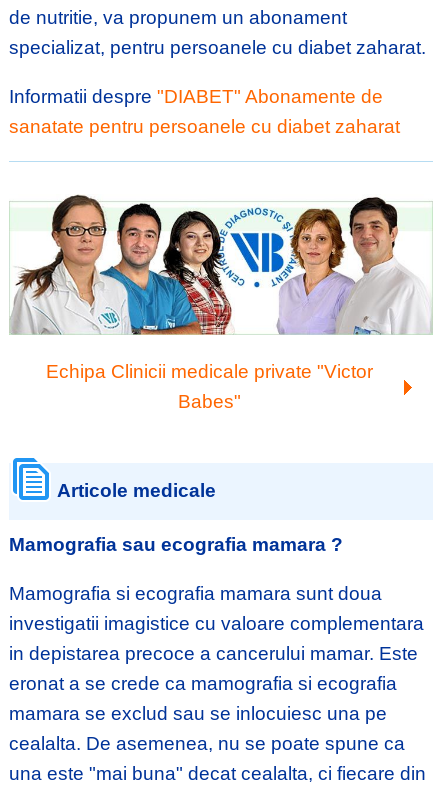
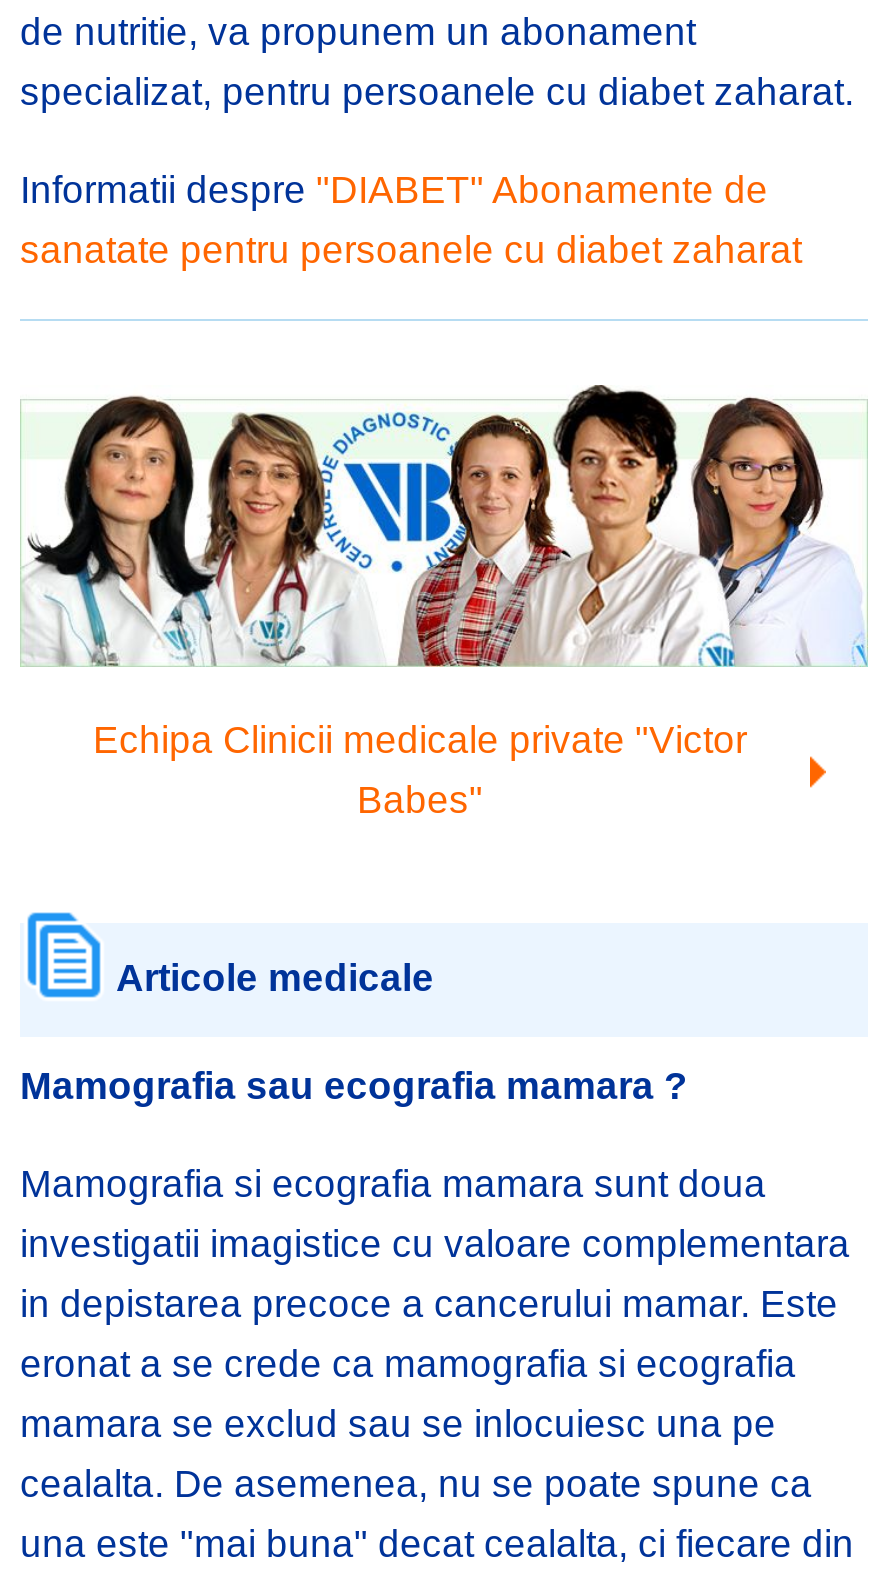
- [image]
+ [image]
